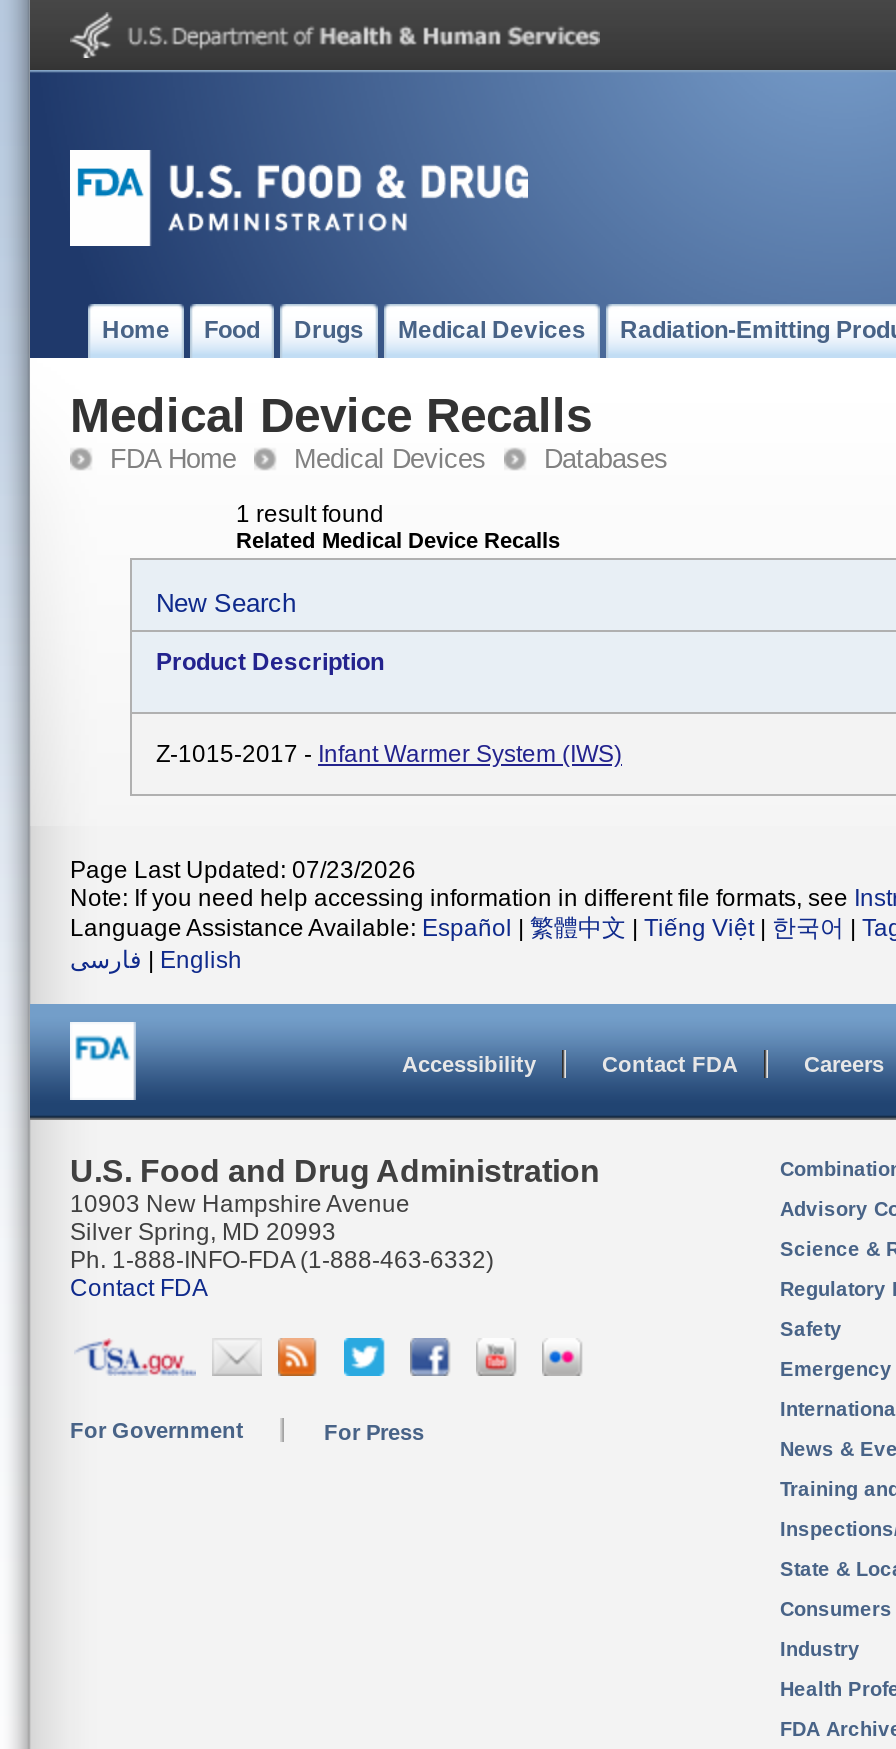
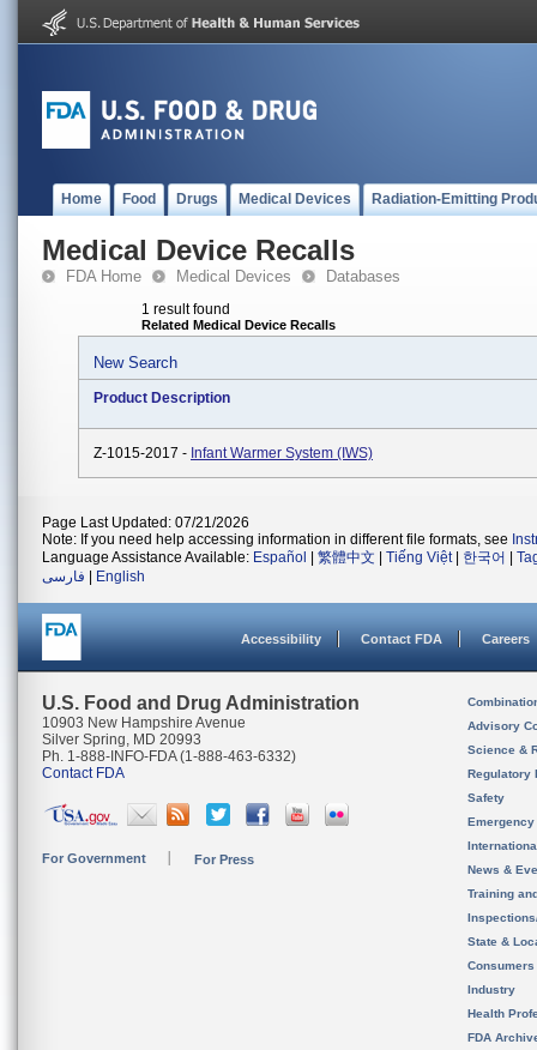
- Page Last Updated: 07/23/2026
+ Page Last Updated: 07/21/2026
